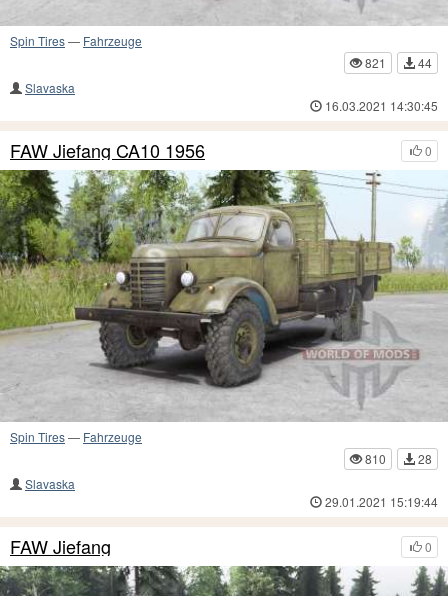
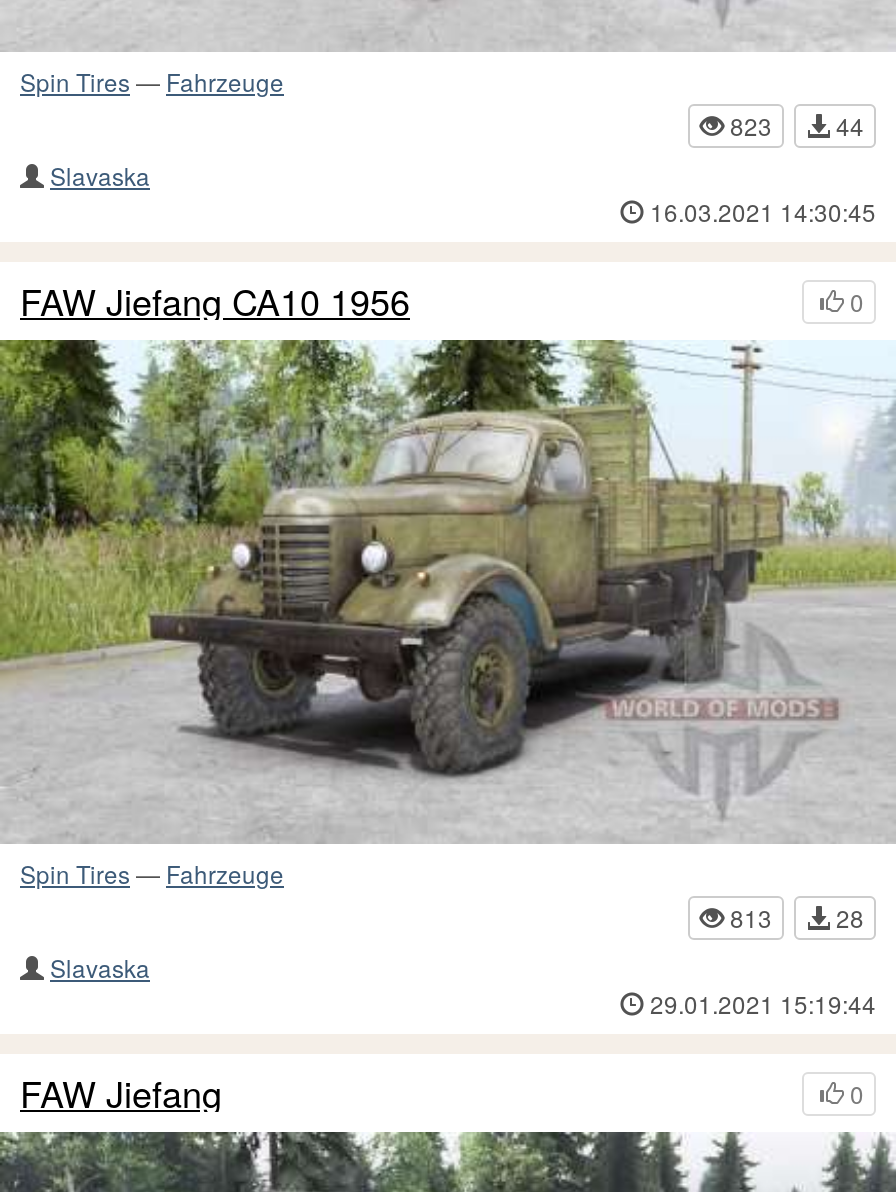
- 821 44
+ 823 44

- 810 28
+ 813 28
